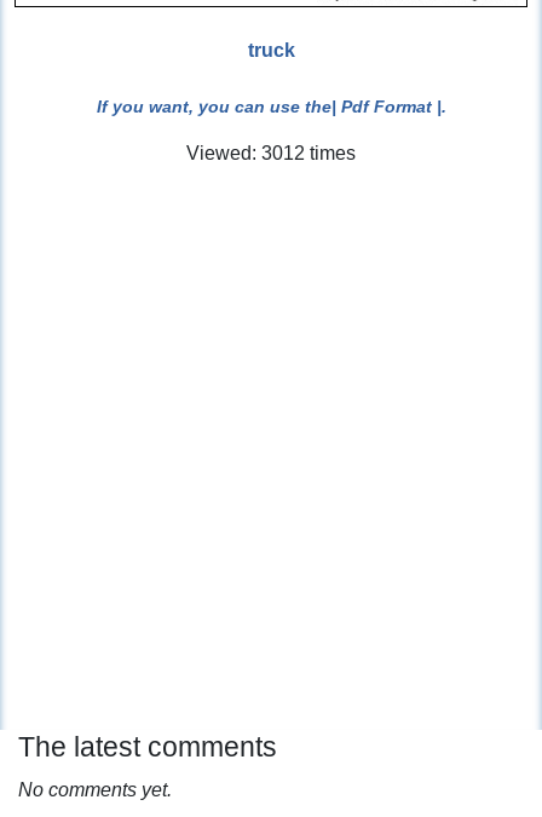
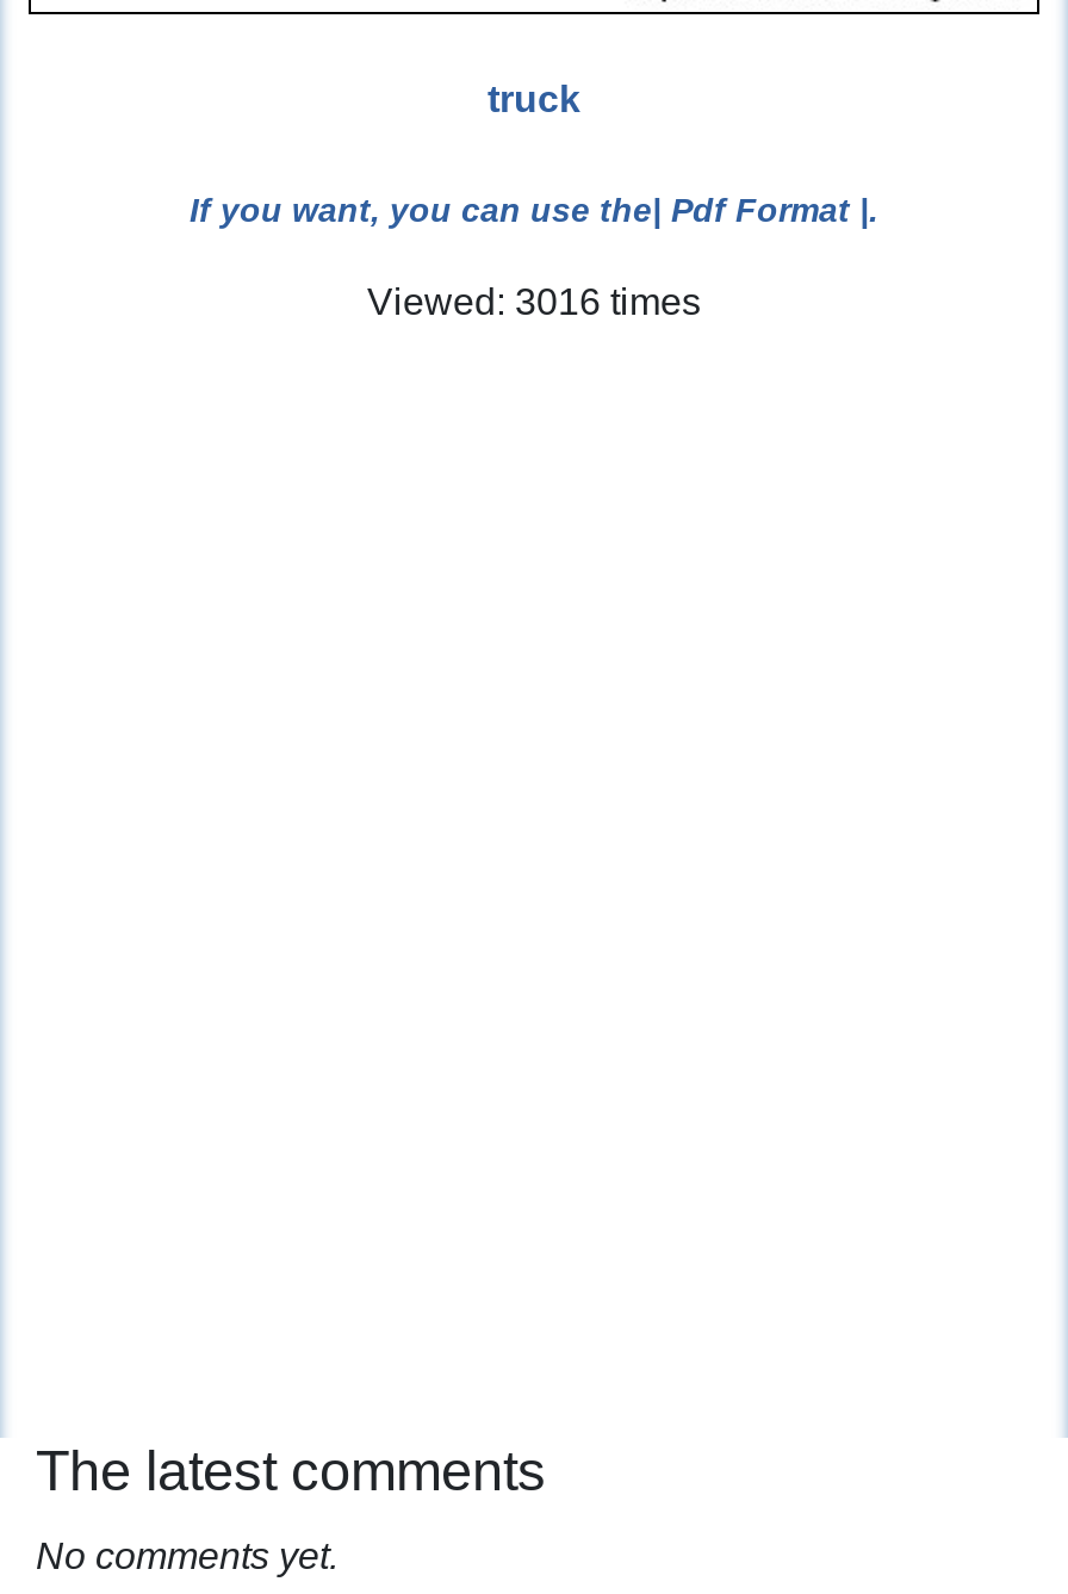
- Viewed: 3012 times
+ Viewed: 3016 times
